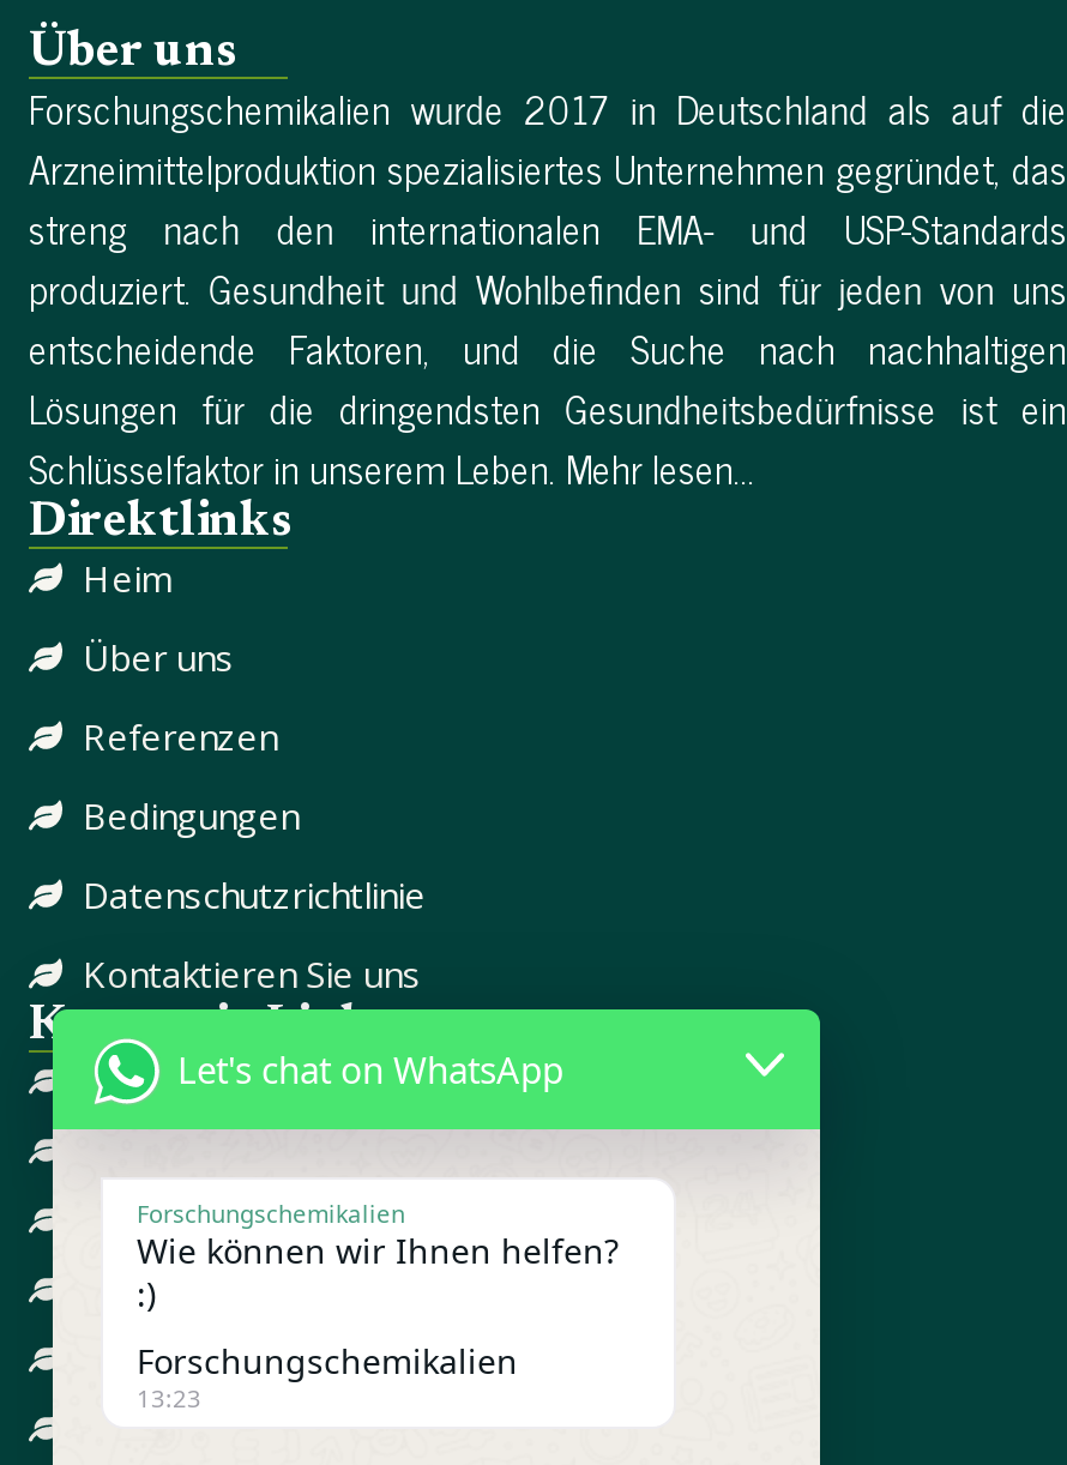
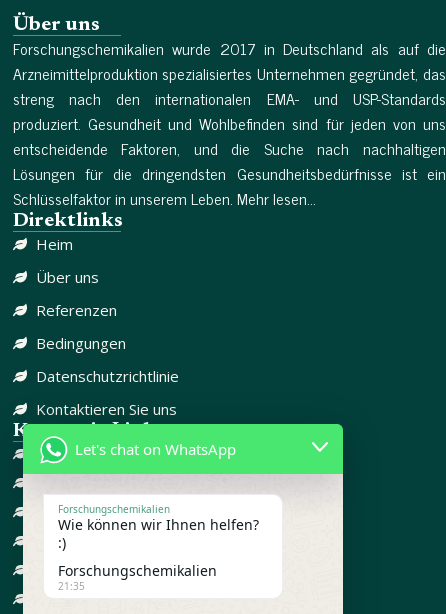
- 13:23
+ 21:35
